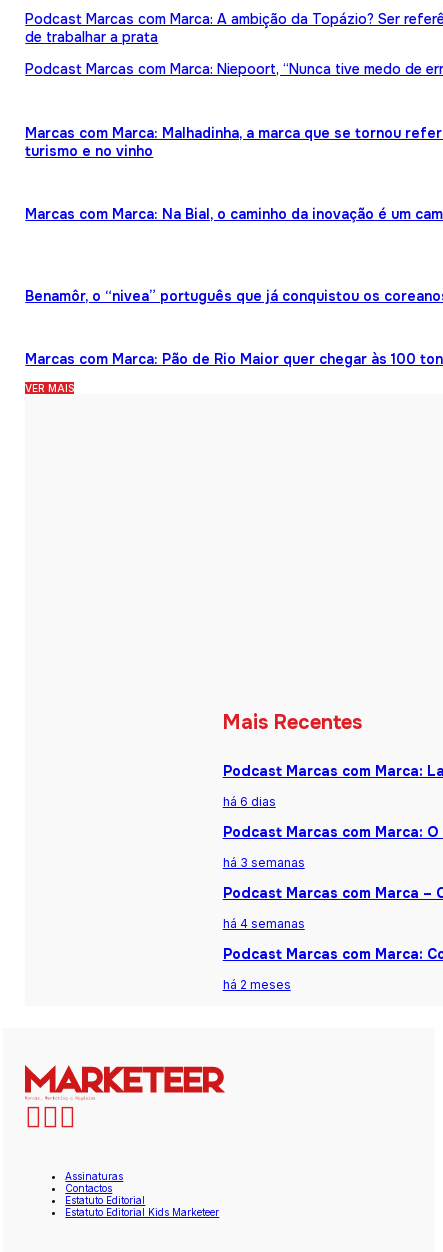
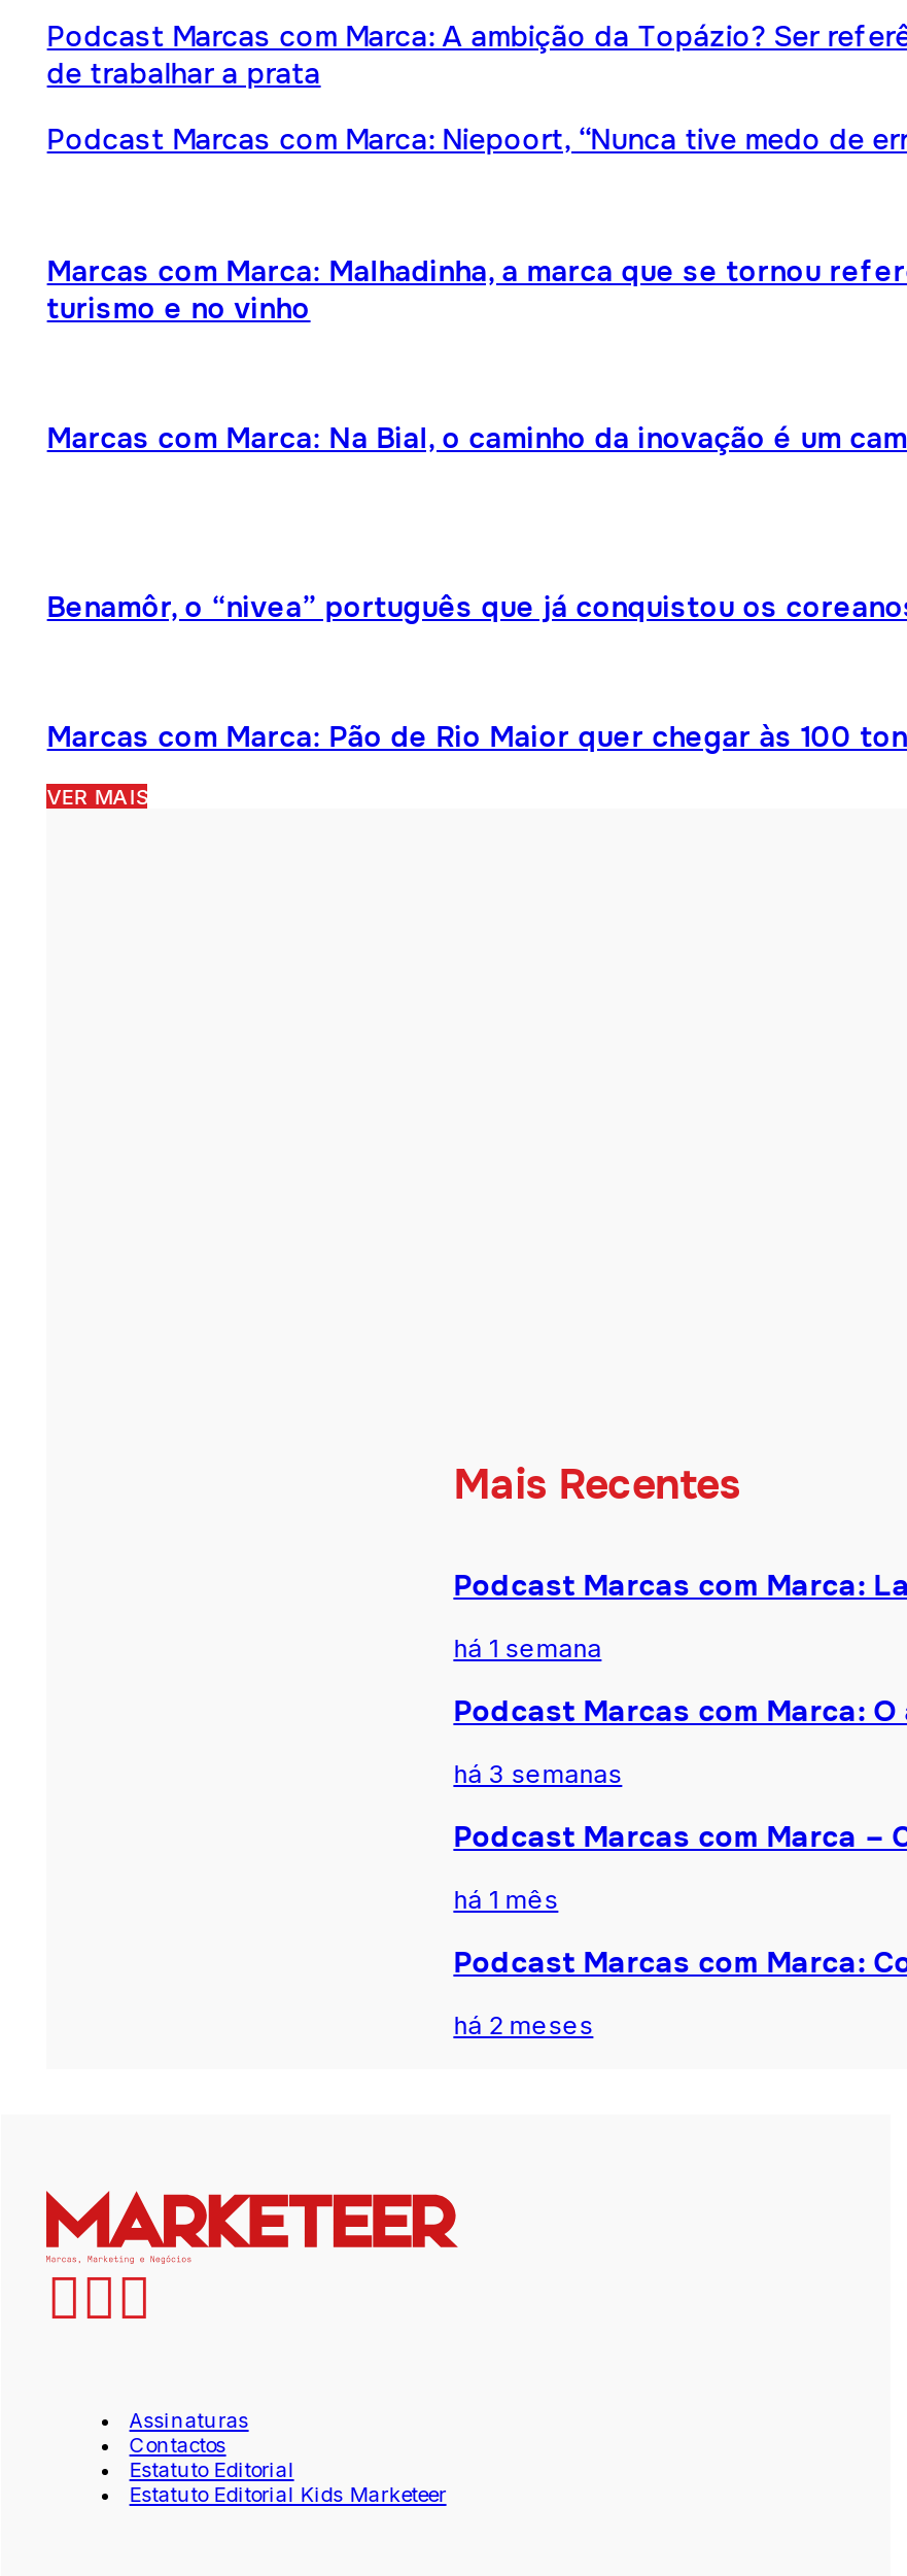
- há 6 dias
+ há 1 semana

- há 4 semanas
+ há 1 mês
